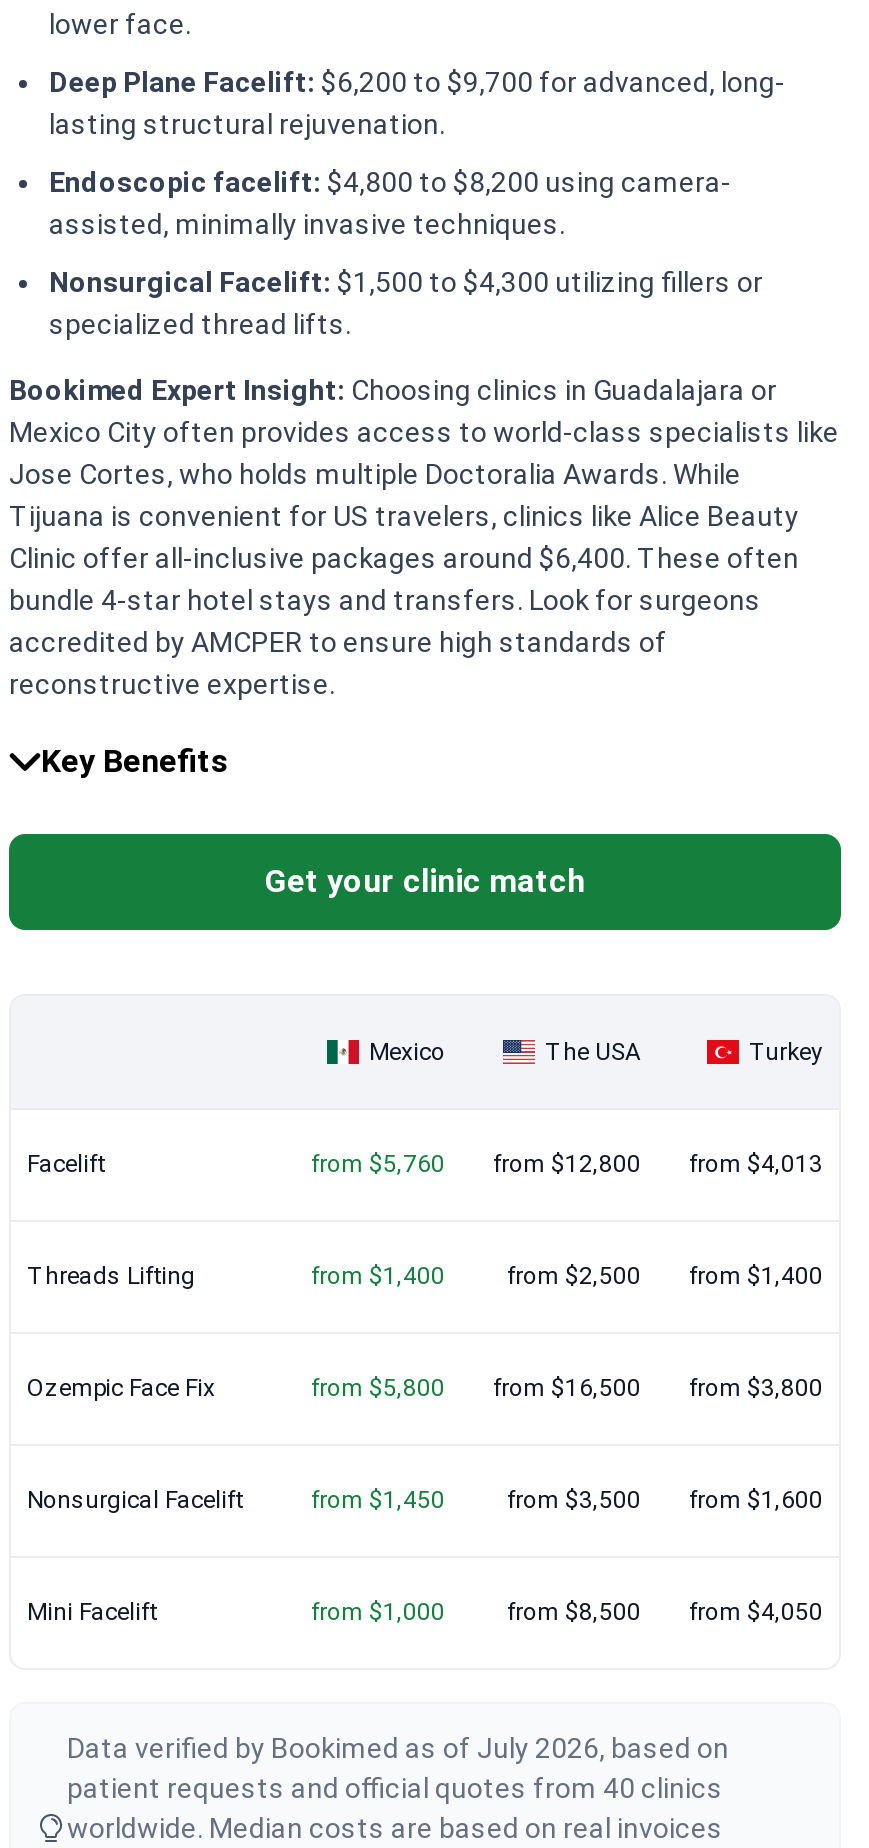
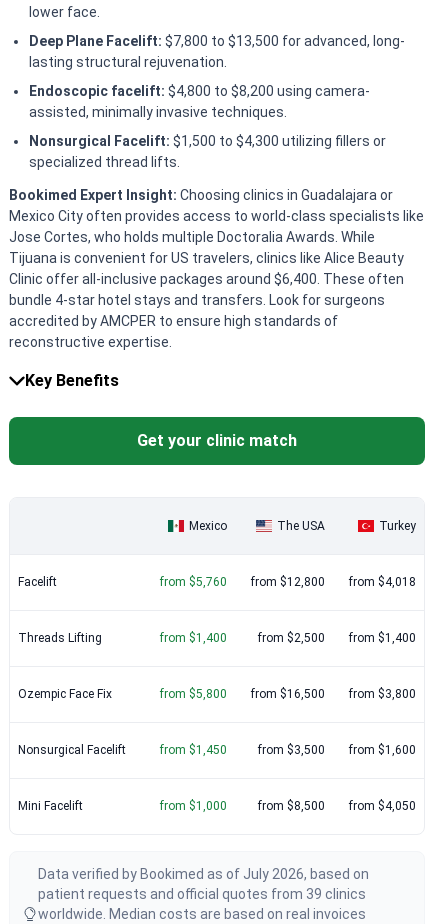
- Deep Plane Facelift: $6,200 to $9,700 for advanced, long-
+ Deep Plane Facelift: $7,800 to $13,500 for advanced, long-

- from $5,760 from $12,800 from $4,013
+ from $5,760 from $12,800 from $4,018

- patient requests and official quotes from 40 clinics
+ patient requests and official quotes from 39 clinics
